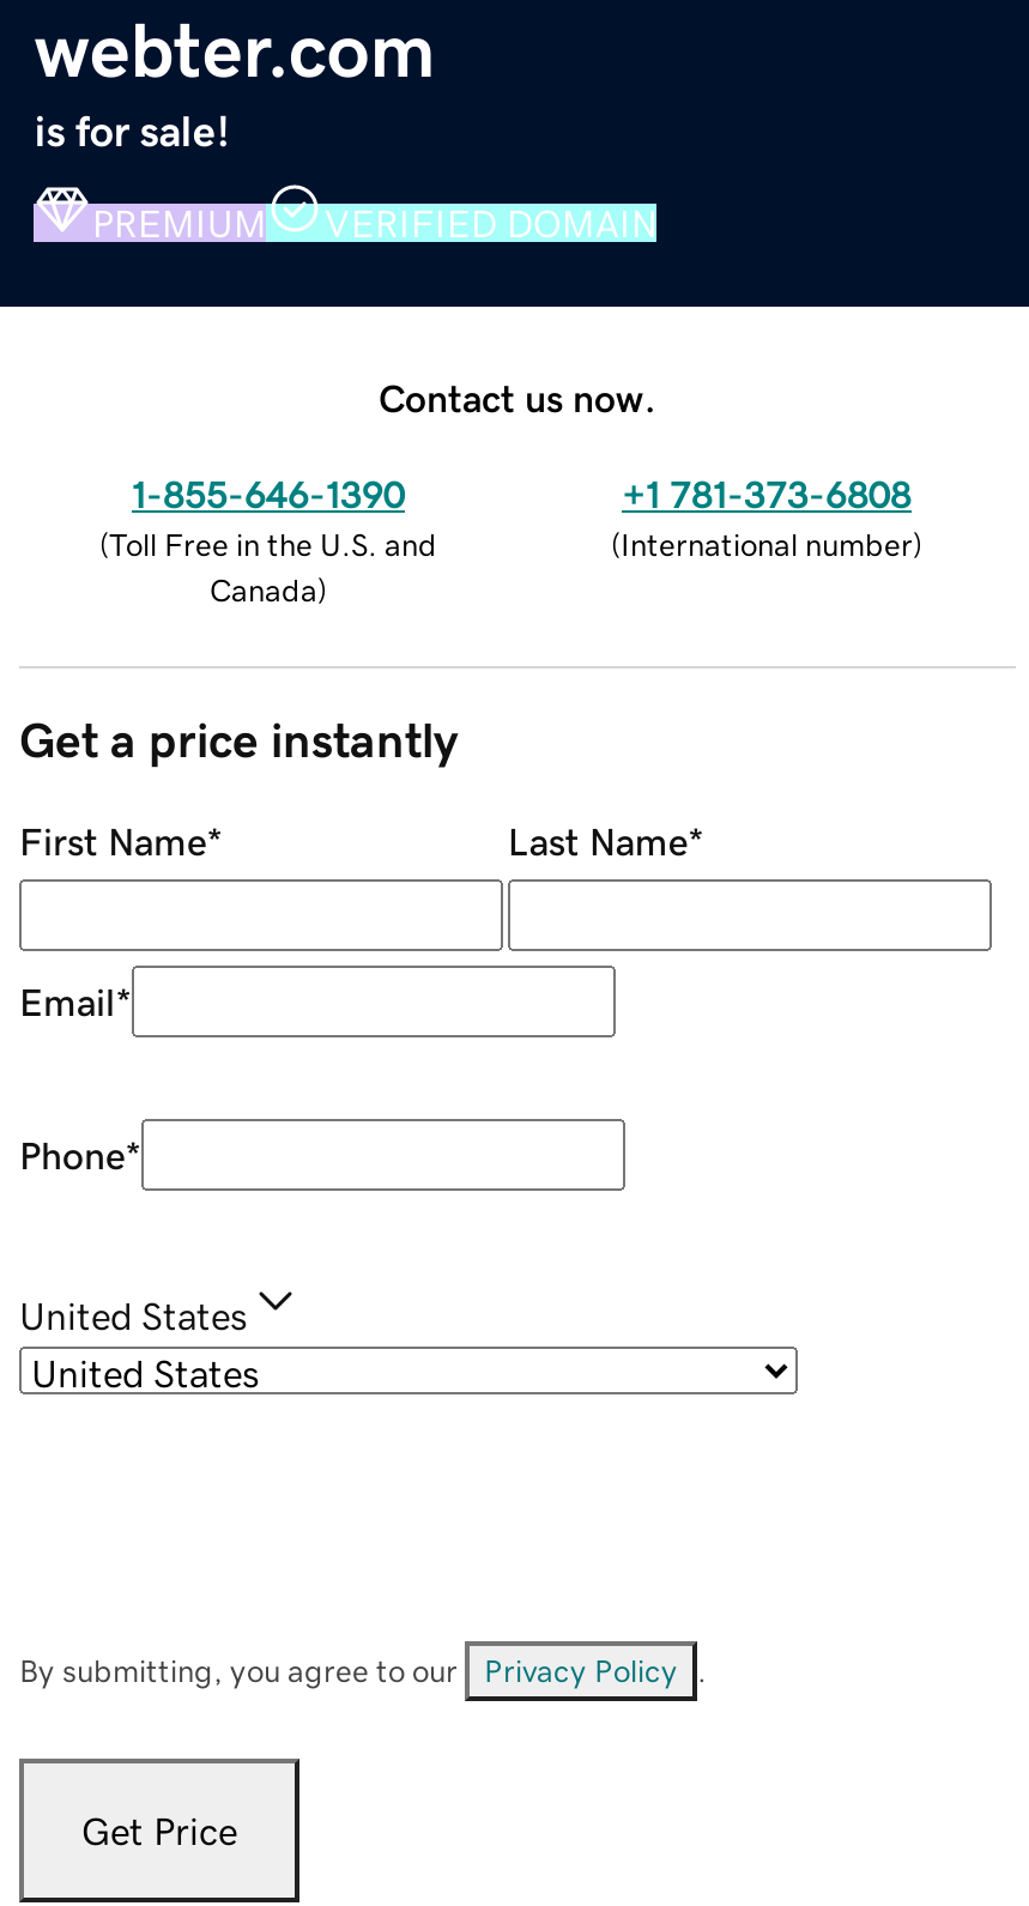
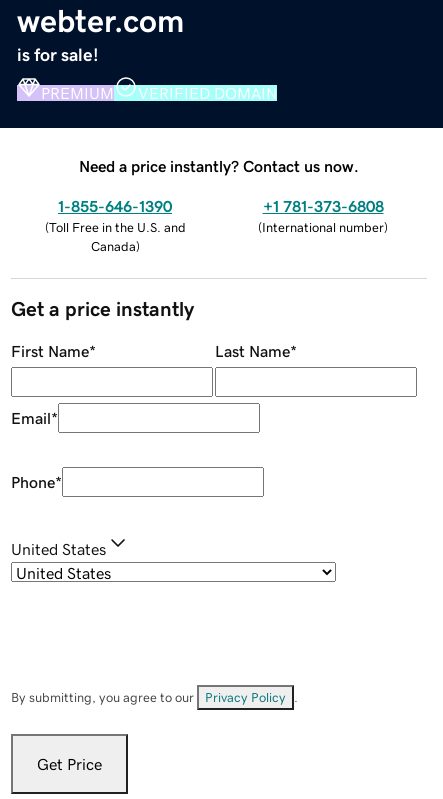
- Contact us now.
+ Need a price instantly? Contact us now.
